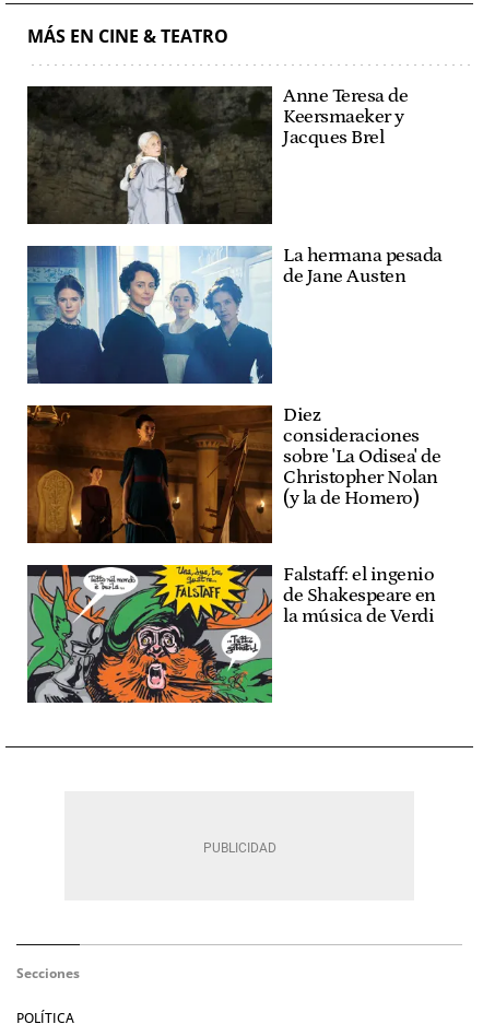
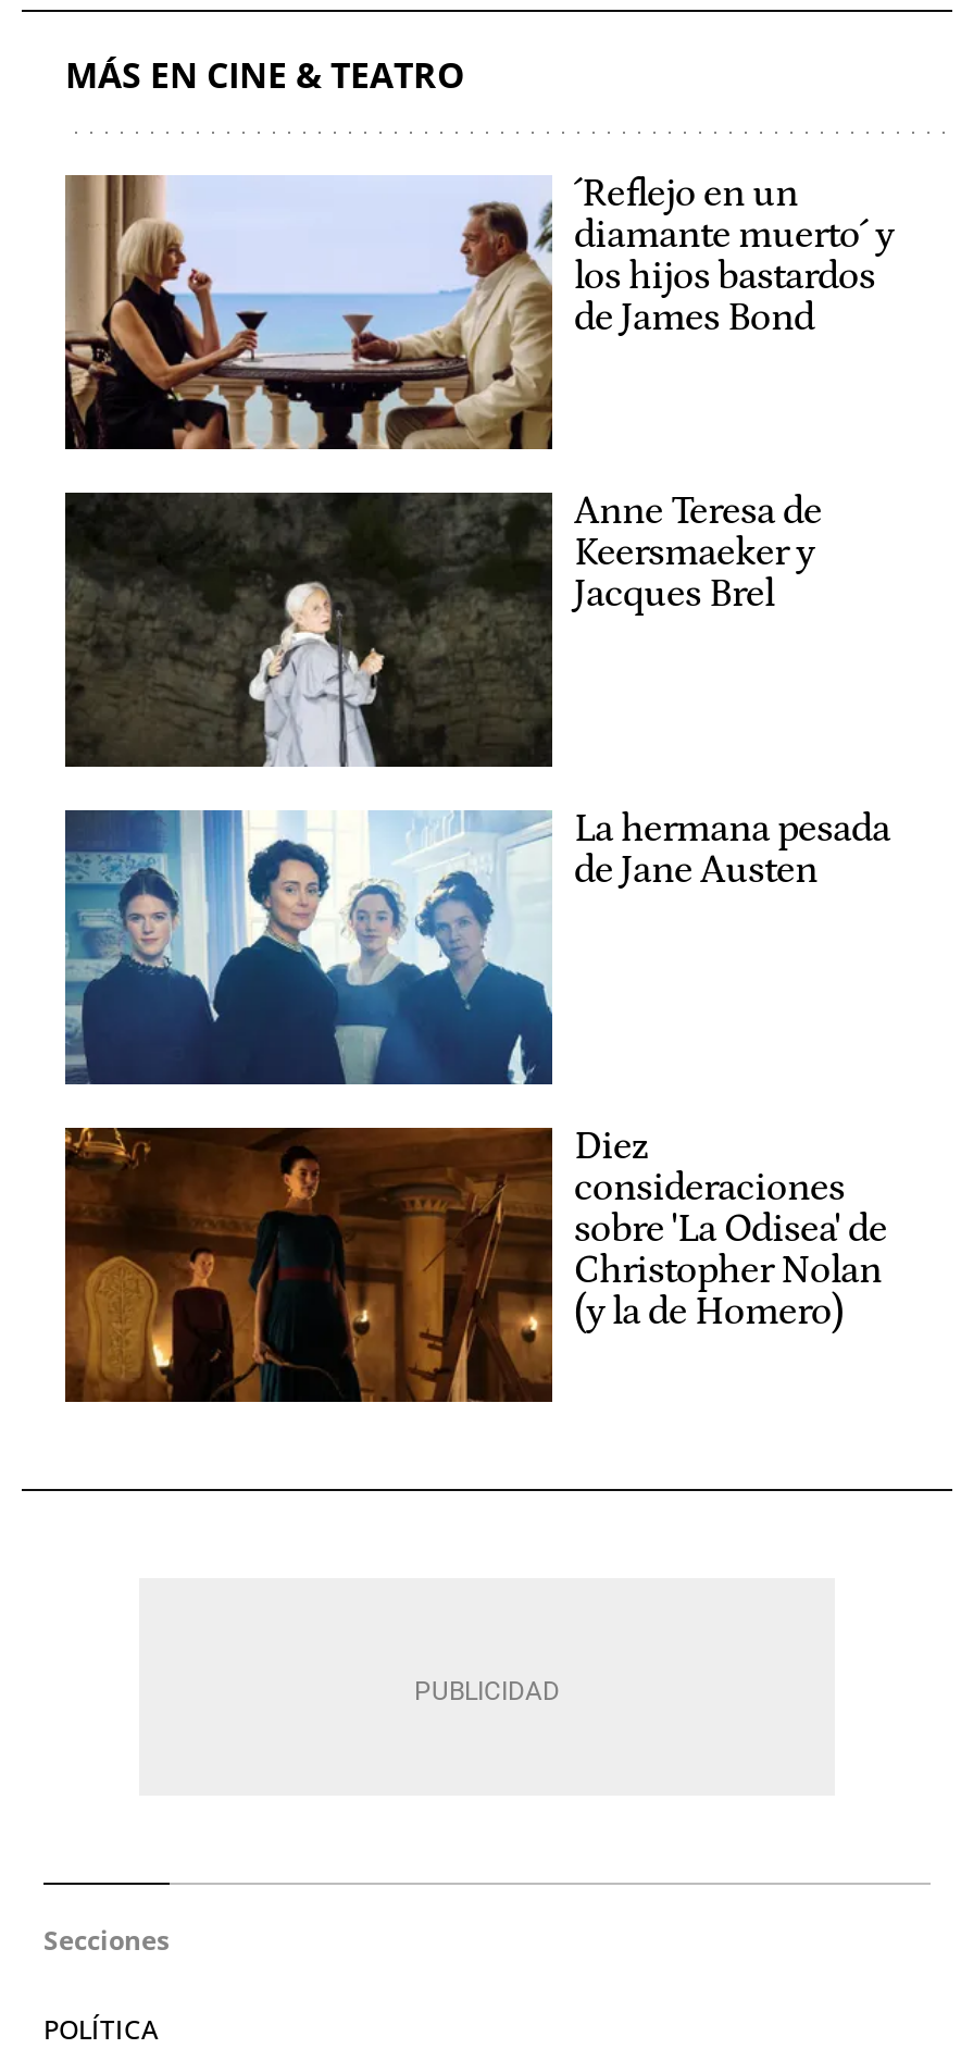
+ [image]
+ ´Reflejo en un
+ diamante muerto´ y
+ los hijos bastardos
+ de James Bond

moved down: [image] | Anne Teresa de | Keersmaeker y | ... | Christopher Nolan | (y la de Homero)

- [image]
- Falstaff: el ingenio
- de Shakespeare en
- la música de Verdi
